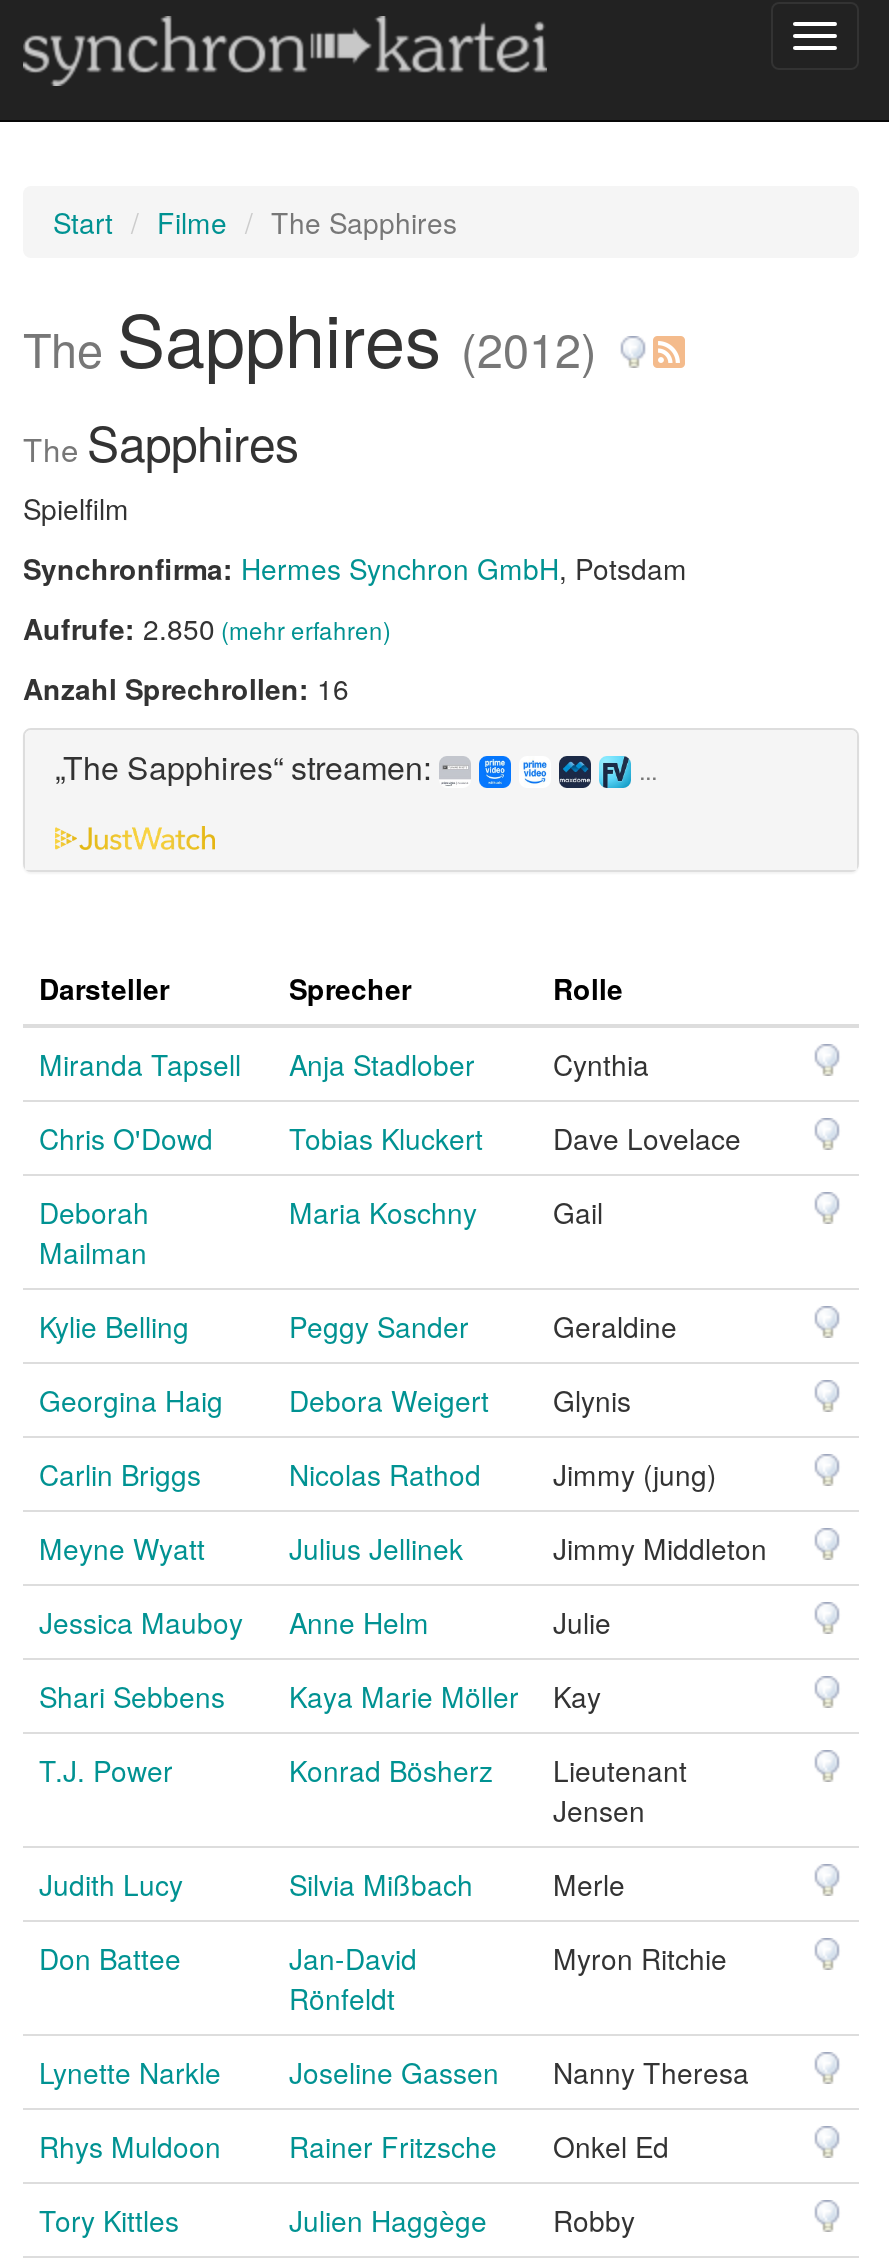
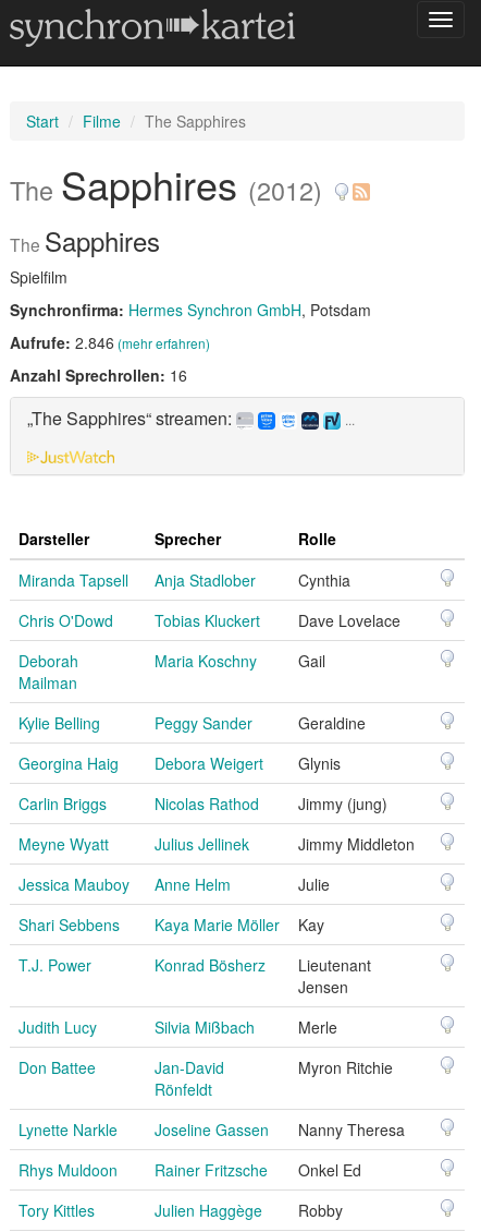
- Aufrufe: 2.850 (mehr erfahren)
+ Aufrufe: 2.846 (mehr erfahren)
